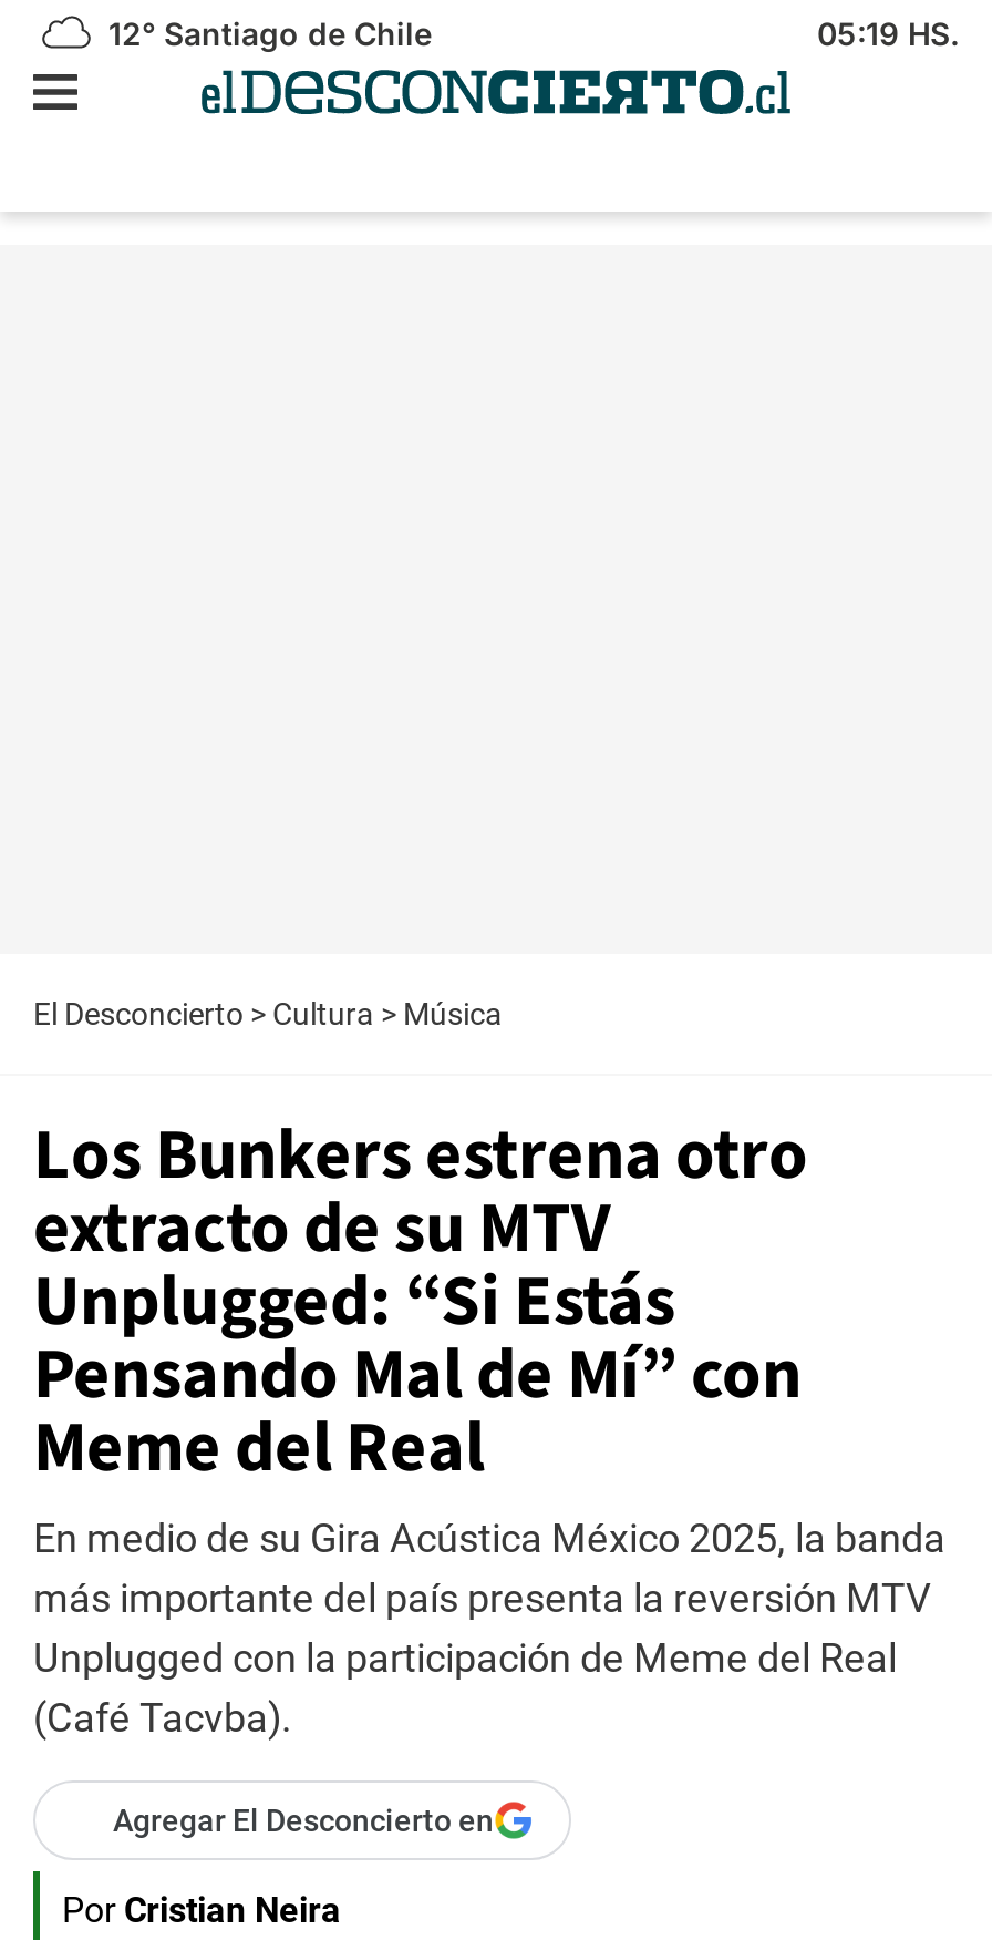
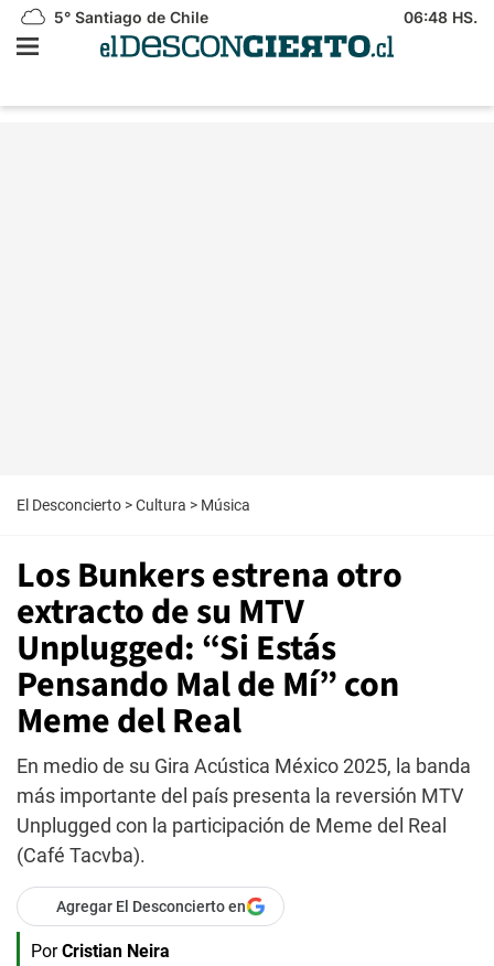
- 12° Santiago de Chile
+ 5° Santiago de Chile

- 05:19 HS.
+ 06:48 HS.
